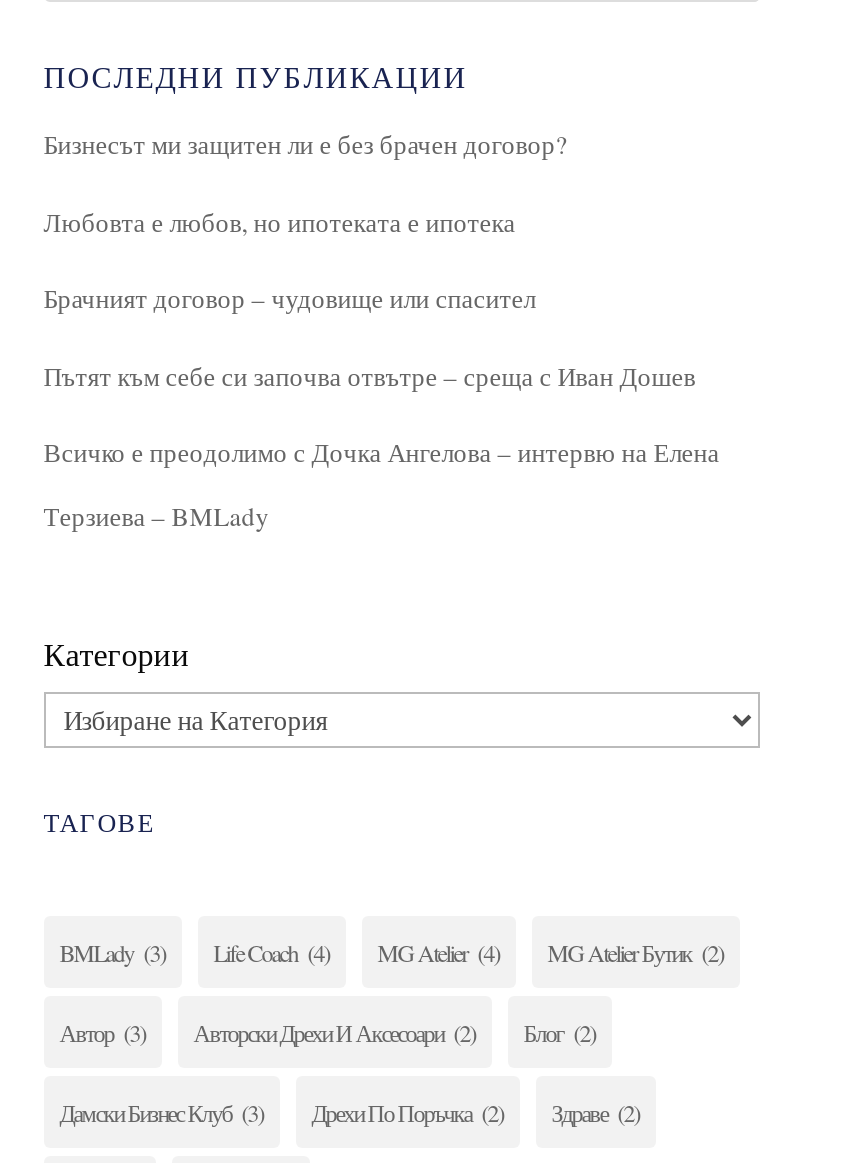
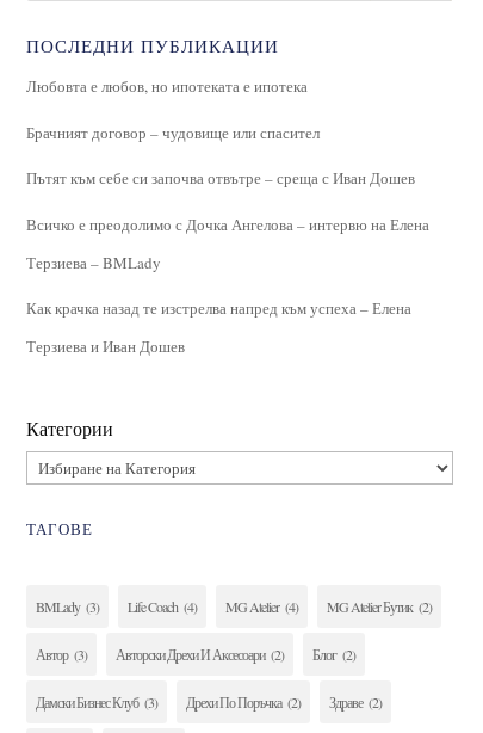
- Бизнесът ми защитен ли е без брачен договор?

moved up: Любовта е любов, но ипотеката е ипотека | Брачният договор – чудовище или спасител | Пътят към себе си започва отвътре – среща с Иван Дошев | Всичко е преодолимо с Дочка Ангелова – интервю на Елена | Терзиева – BMLady

+ Как крачка назад те изстрелва напред към успеха – Елена
+ Терзиева и Иван Дошев
